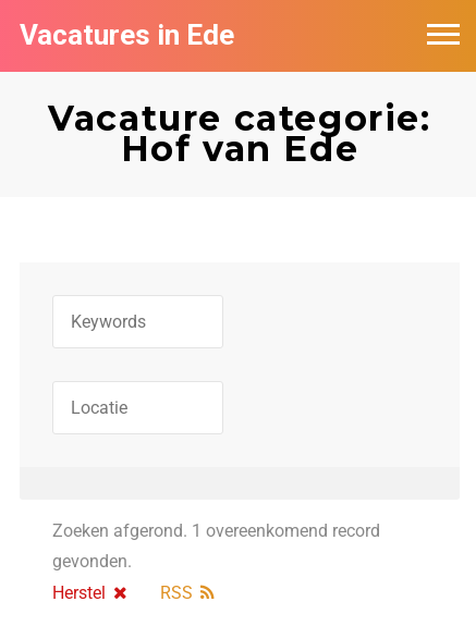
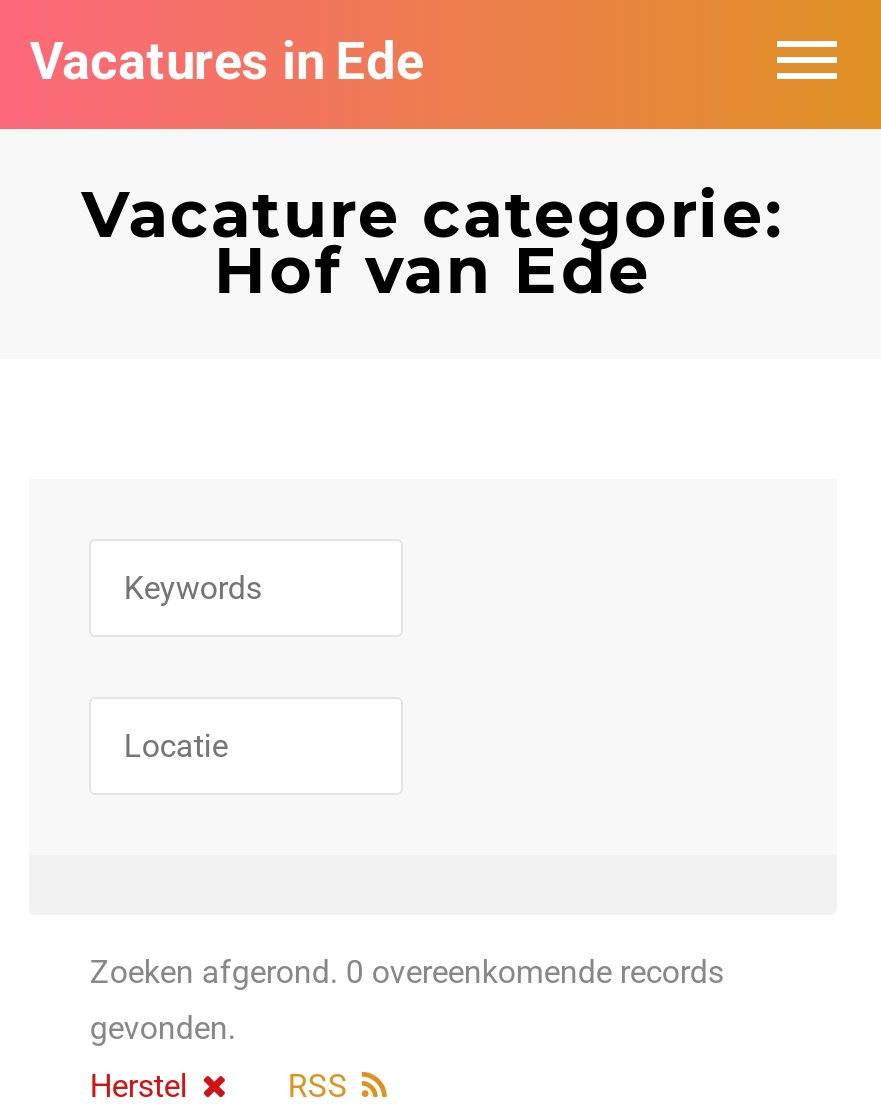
- Zoeken afgerond. 1 overeenkomend record
+ Zoeken afgerond. 0 overeenkomende records
